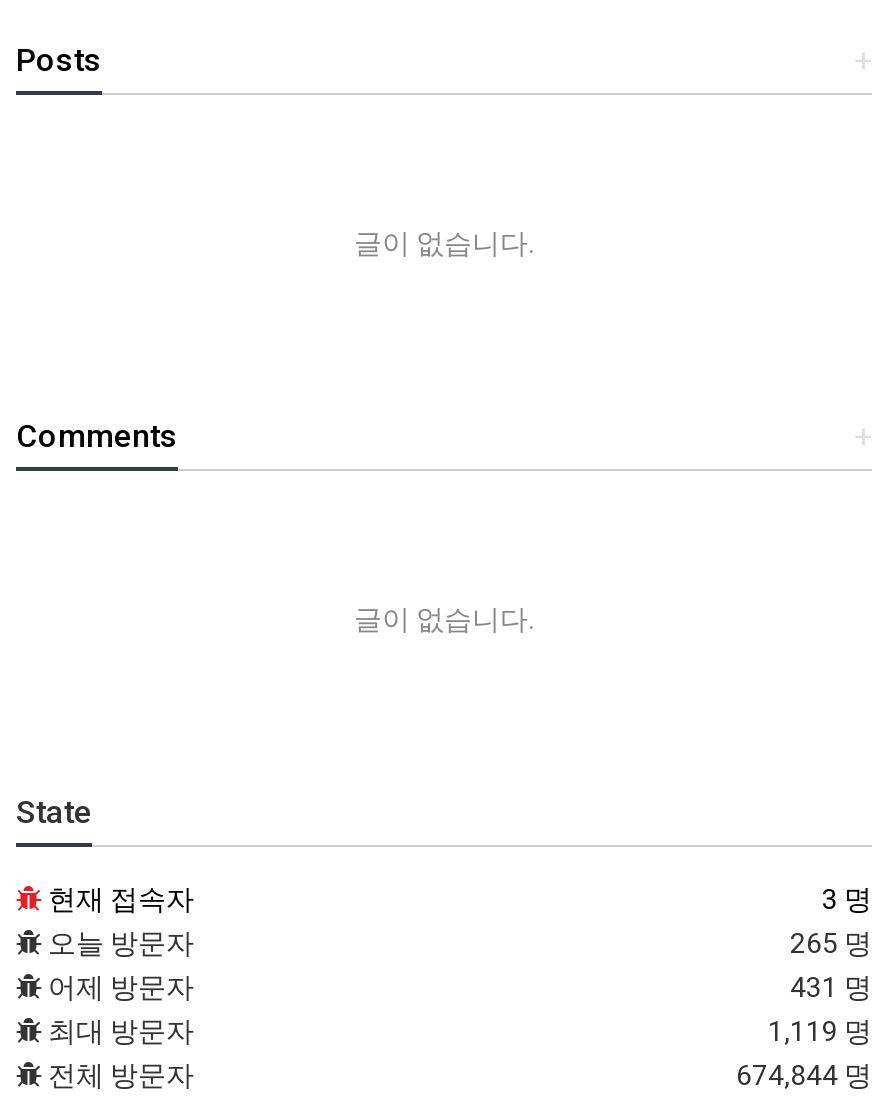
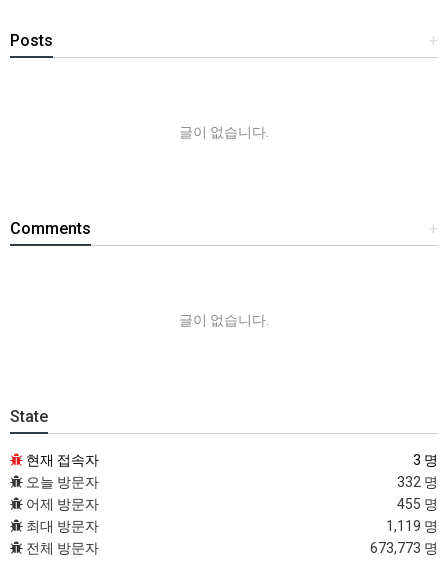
- 265 명
+ 332 명

- 431 명
+ 455 명

- 674,844 명
+ 673,773 명
